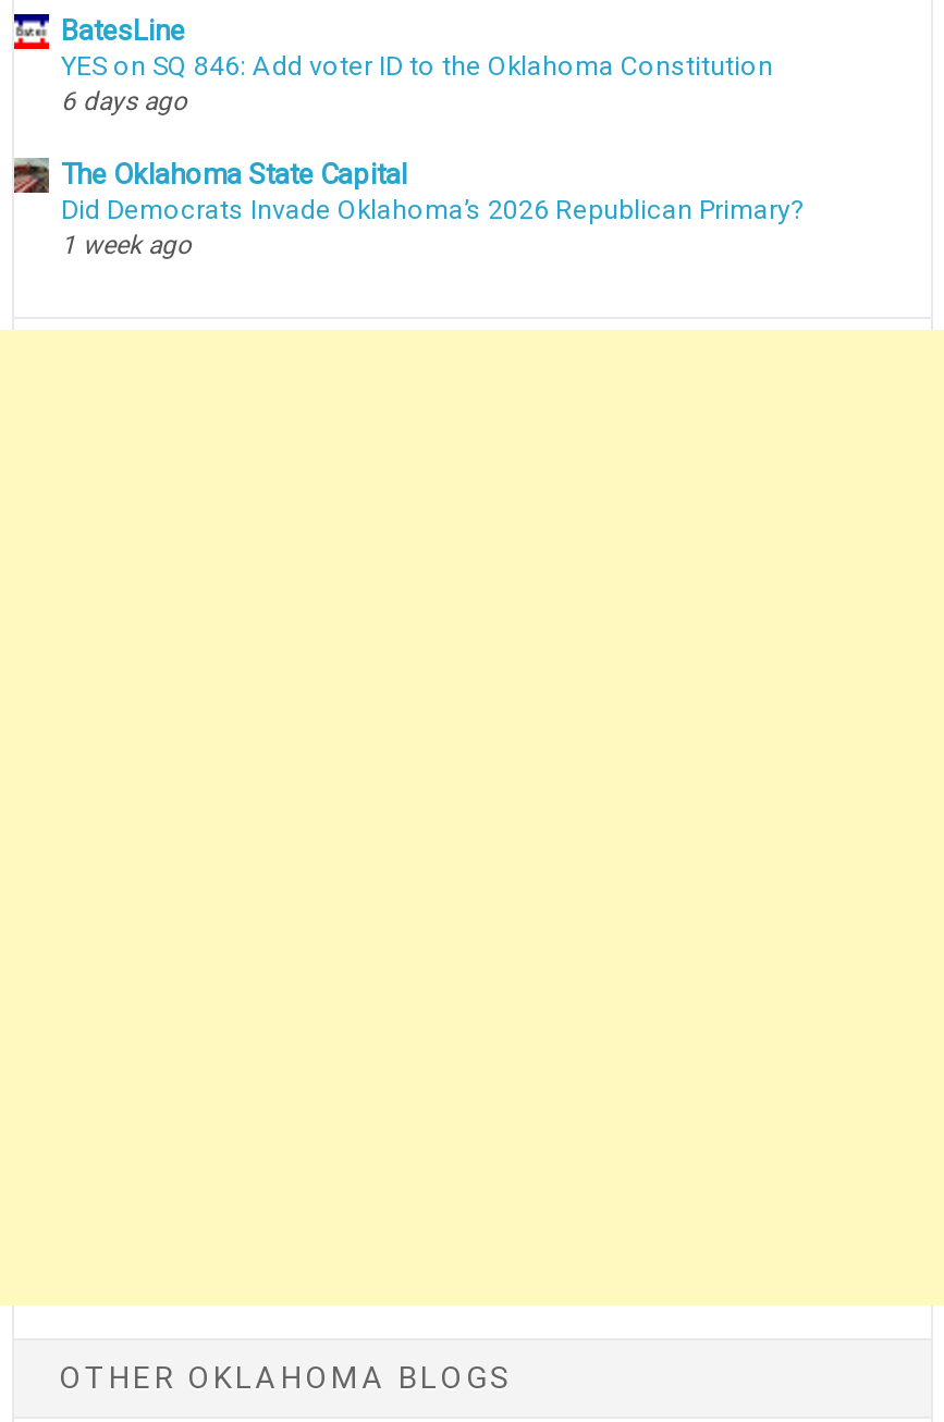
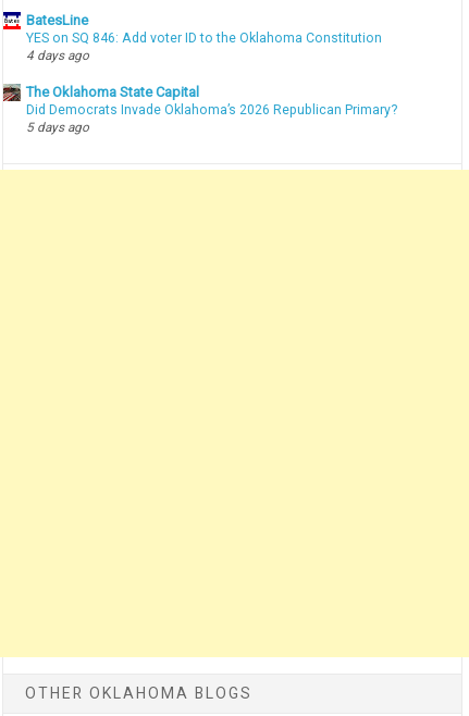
- 6 days ago
+ 4 days ago

- 1 week ago
+ 5 days ago
